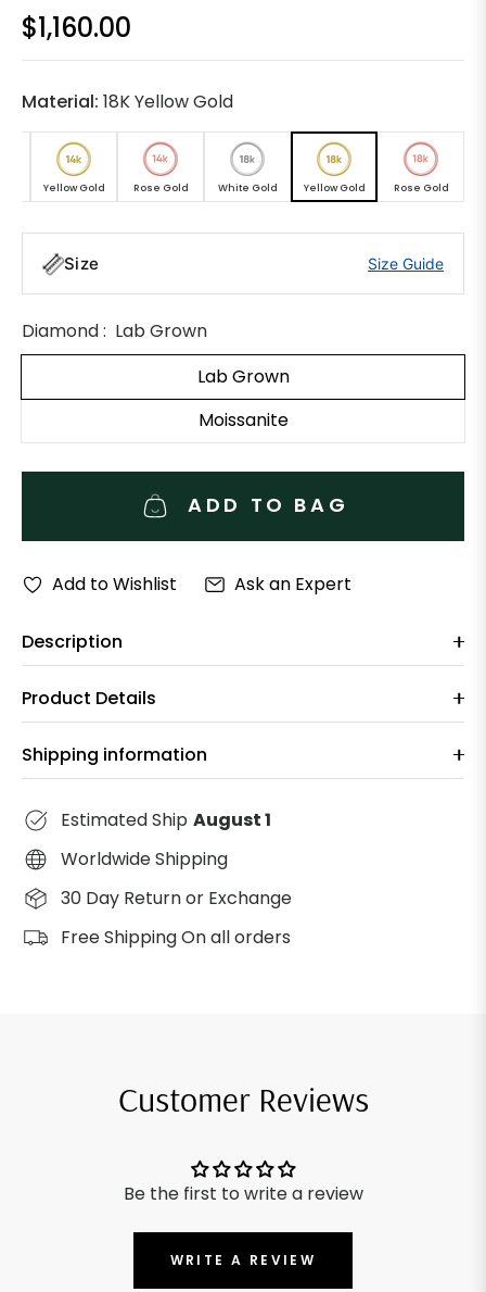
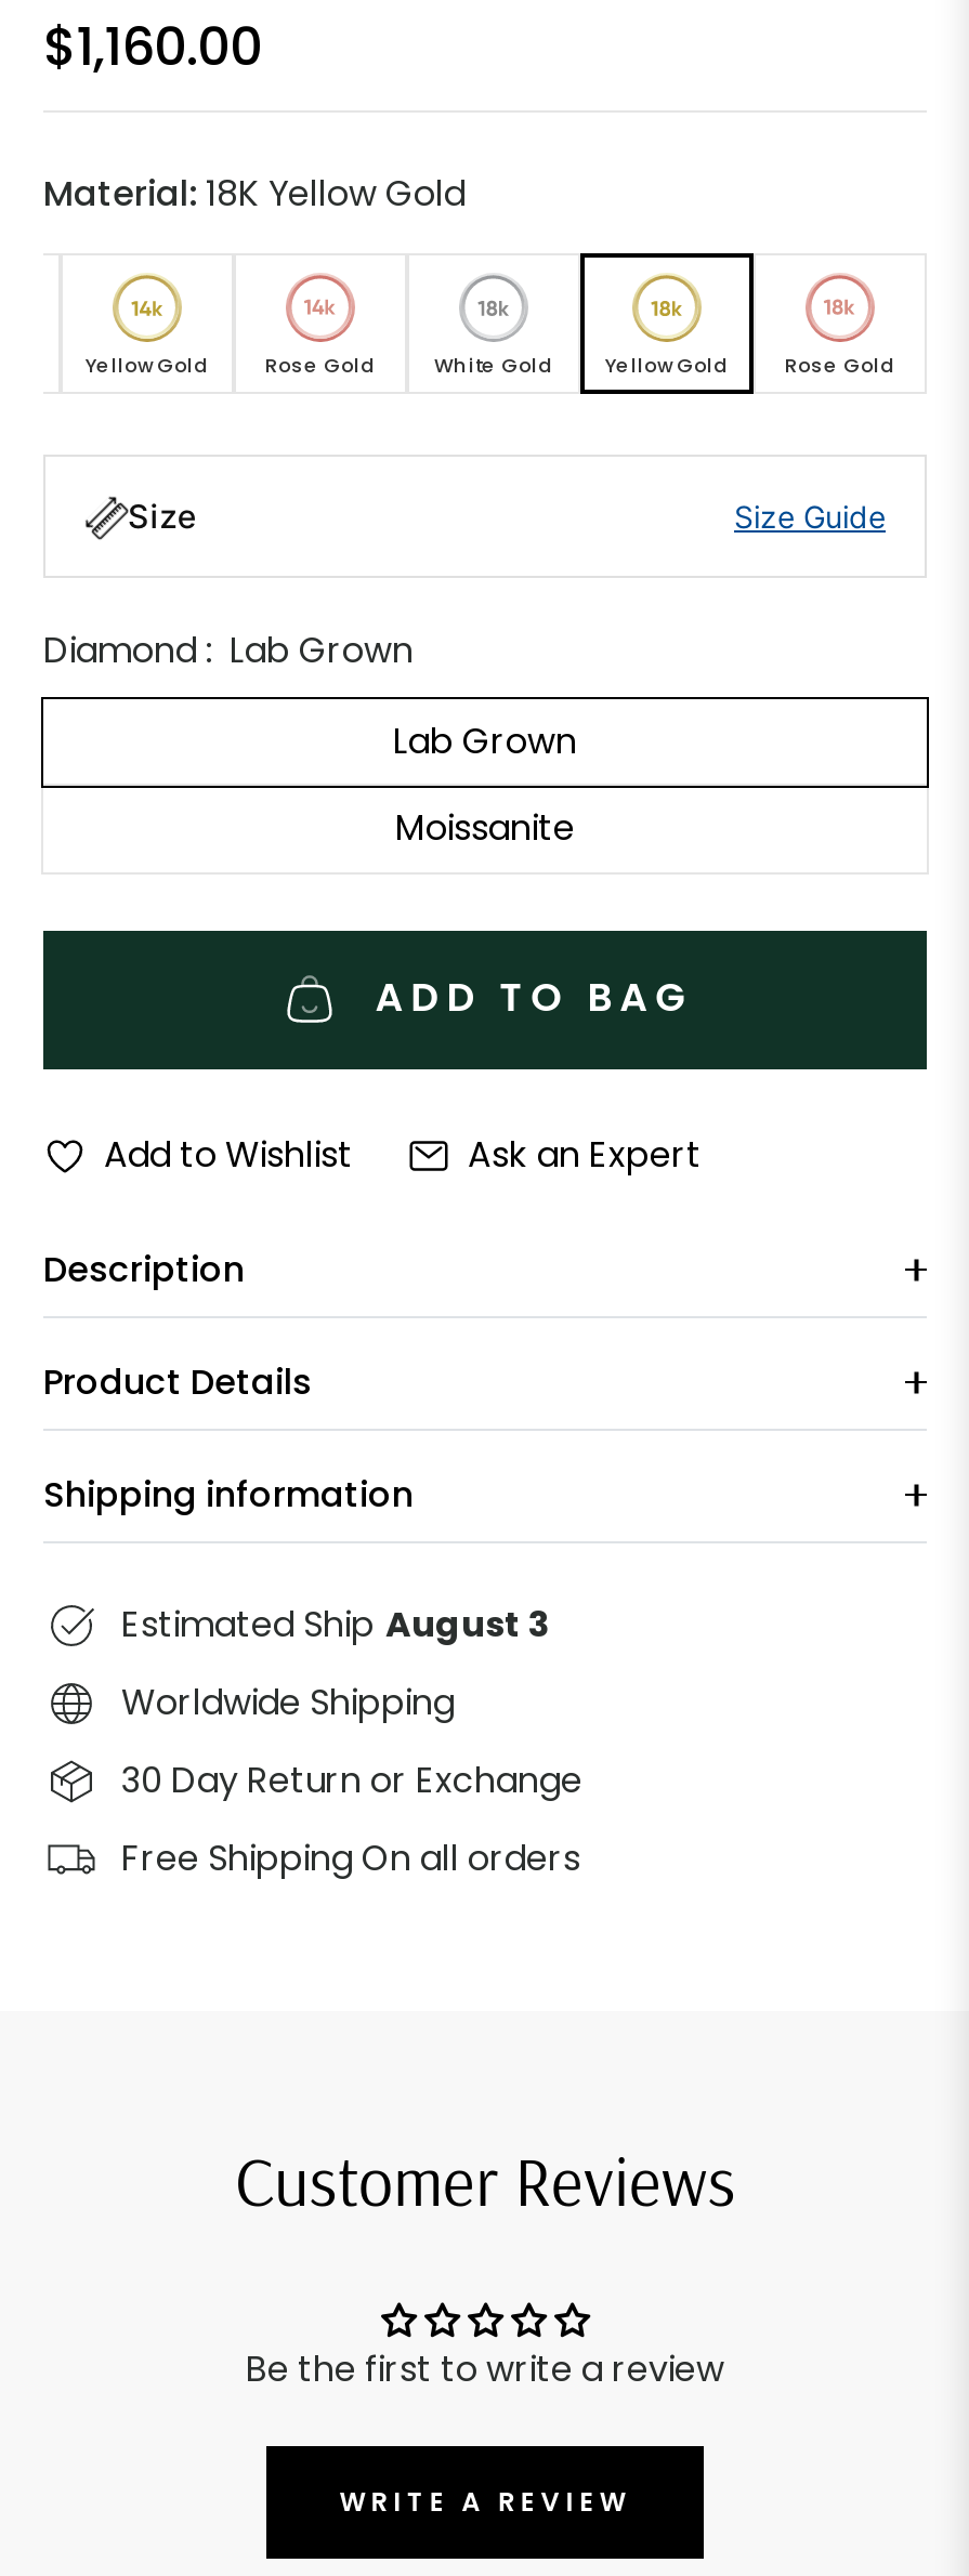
- Estimated Ship August 1
+ Estimated Ship August 3
